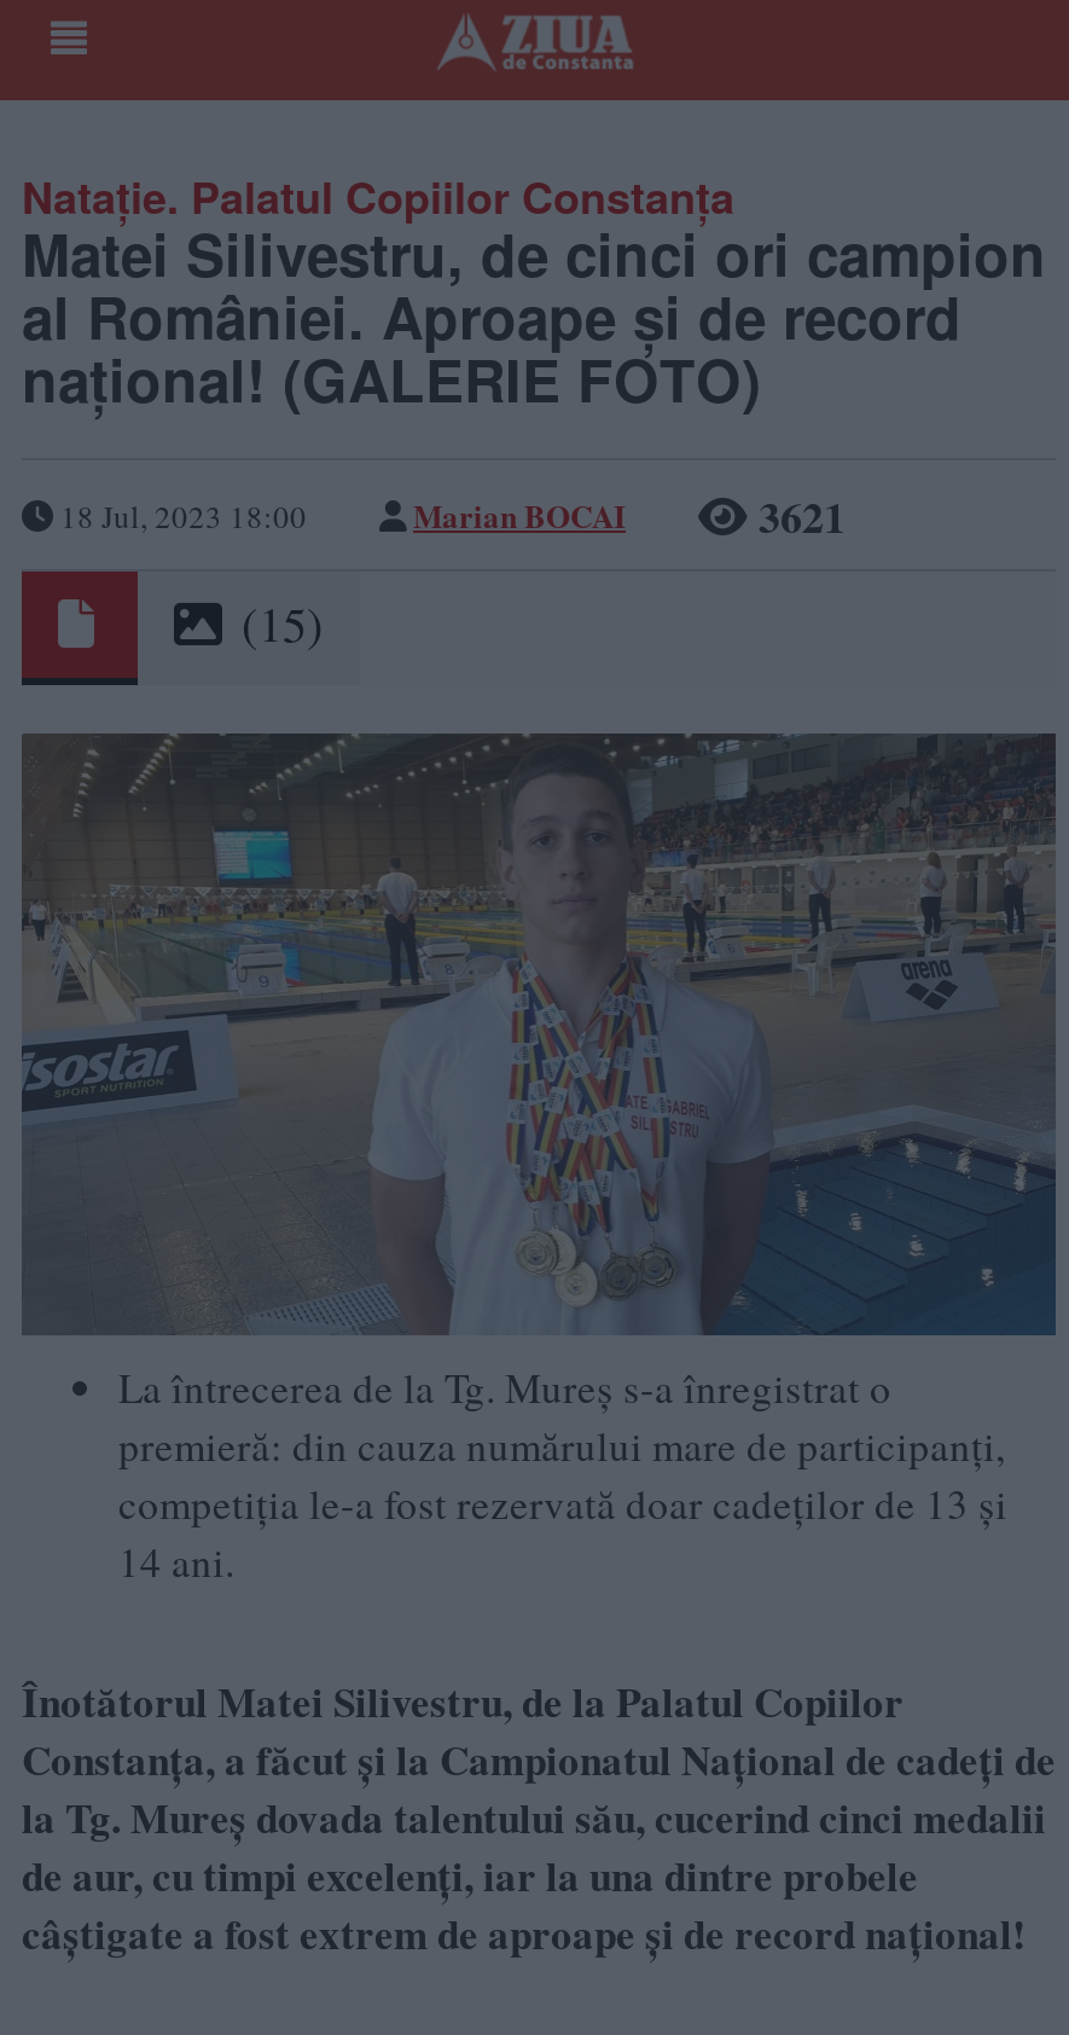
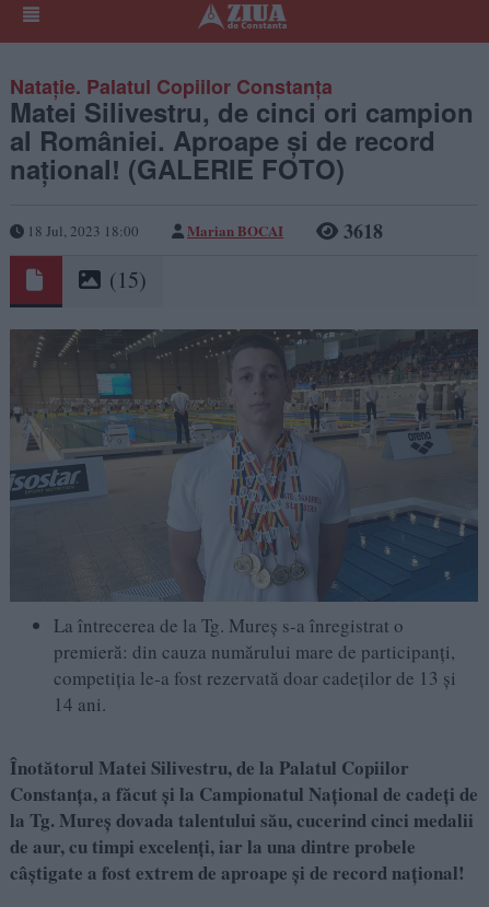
- 3621
+ 3618
